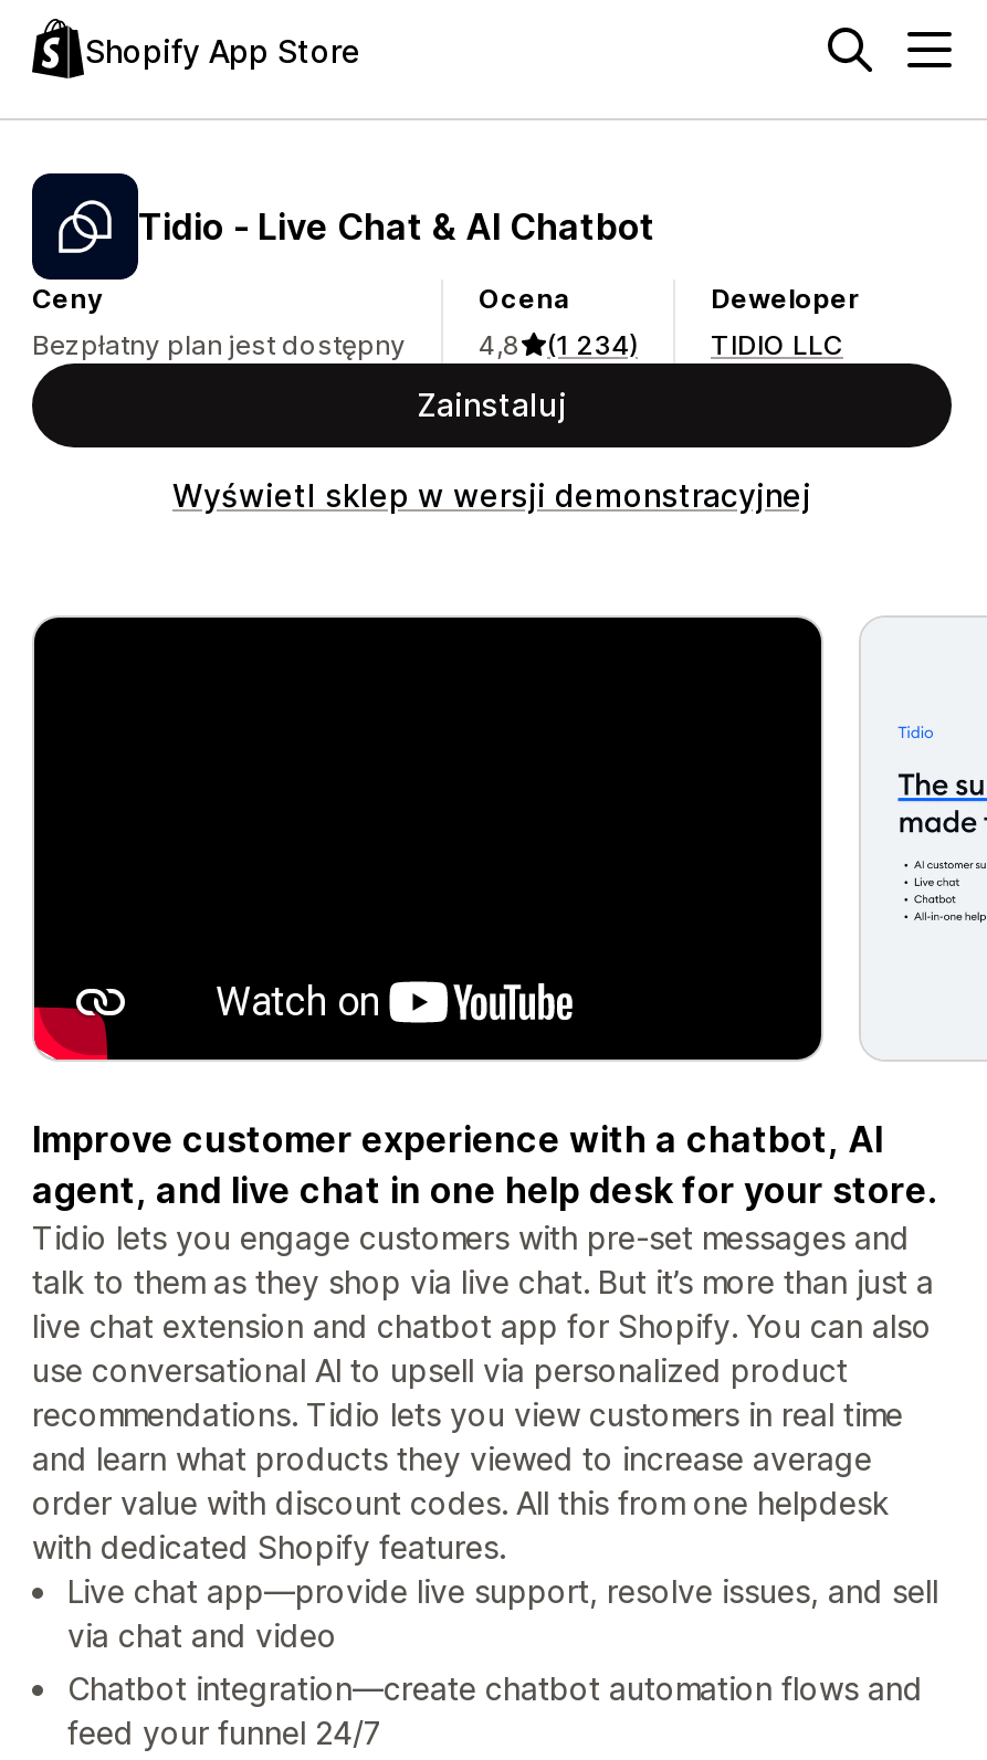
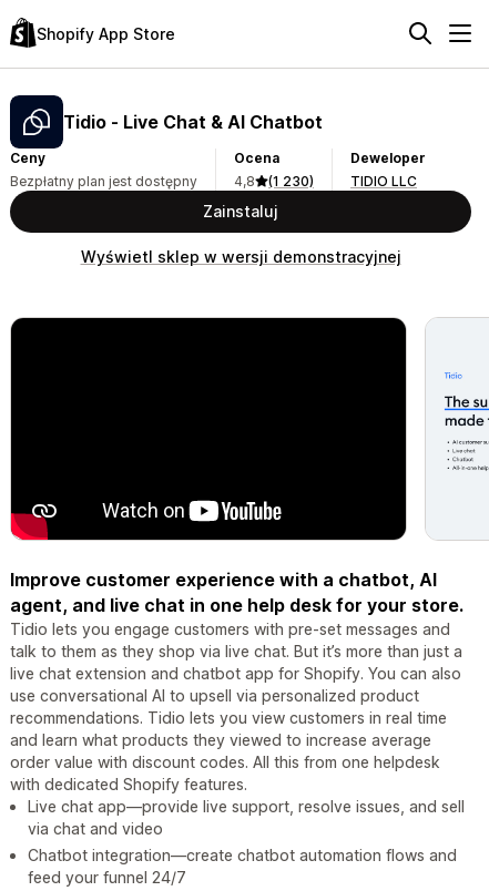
- 4,8 (1 234)
+ 4,8 (1 230)
